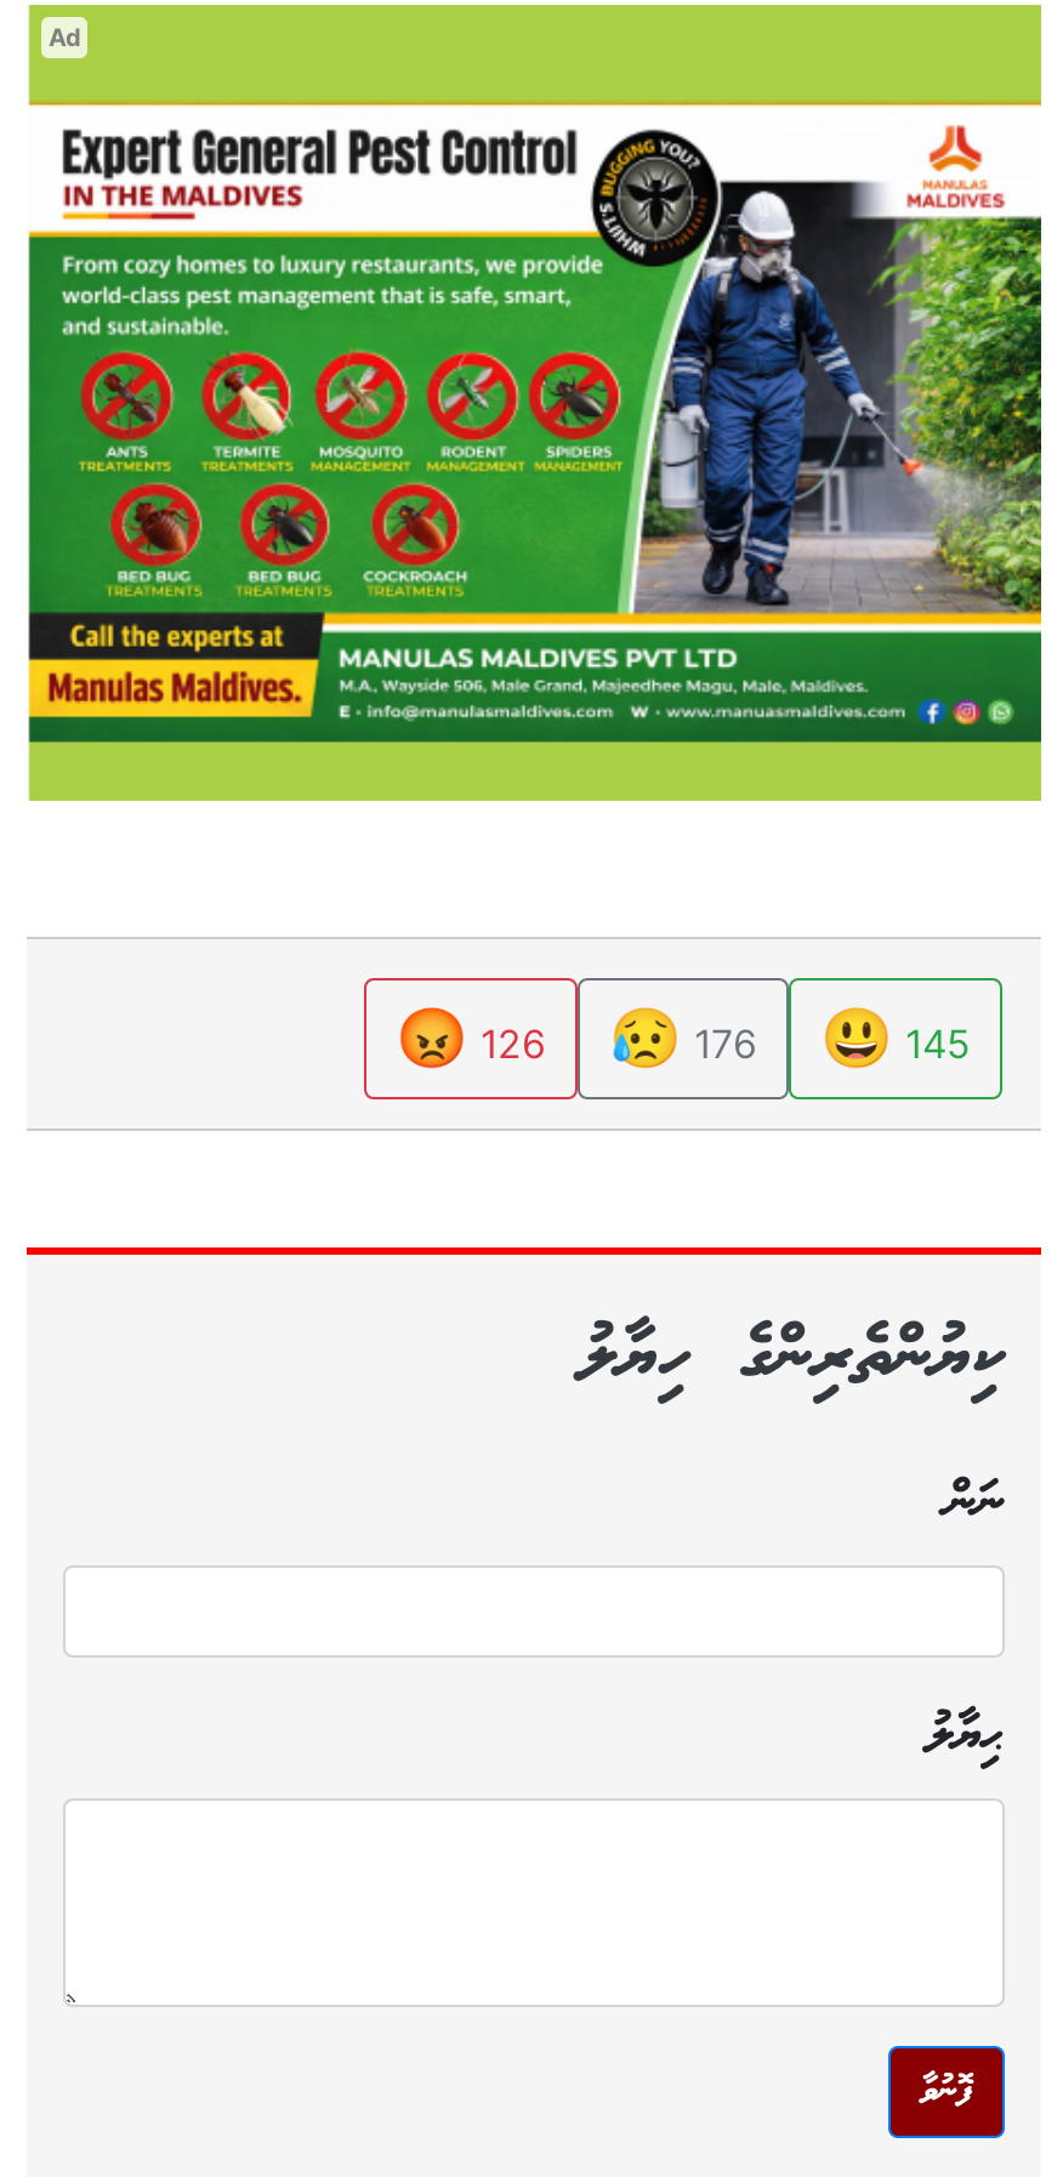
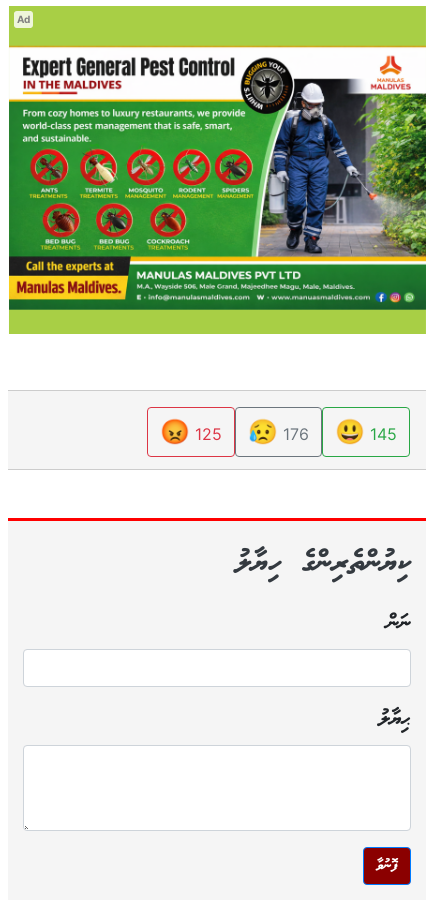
- 126
+ 125
